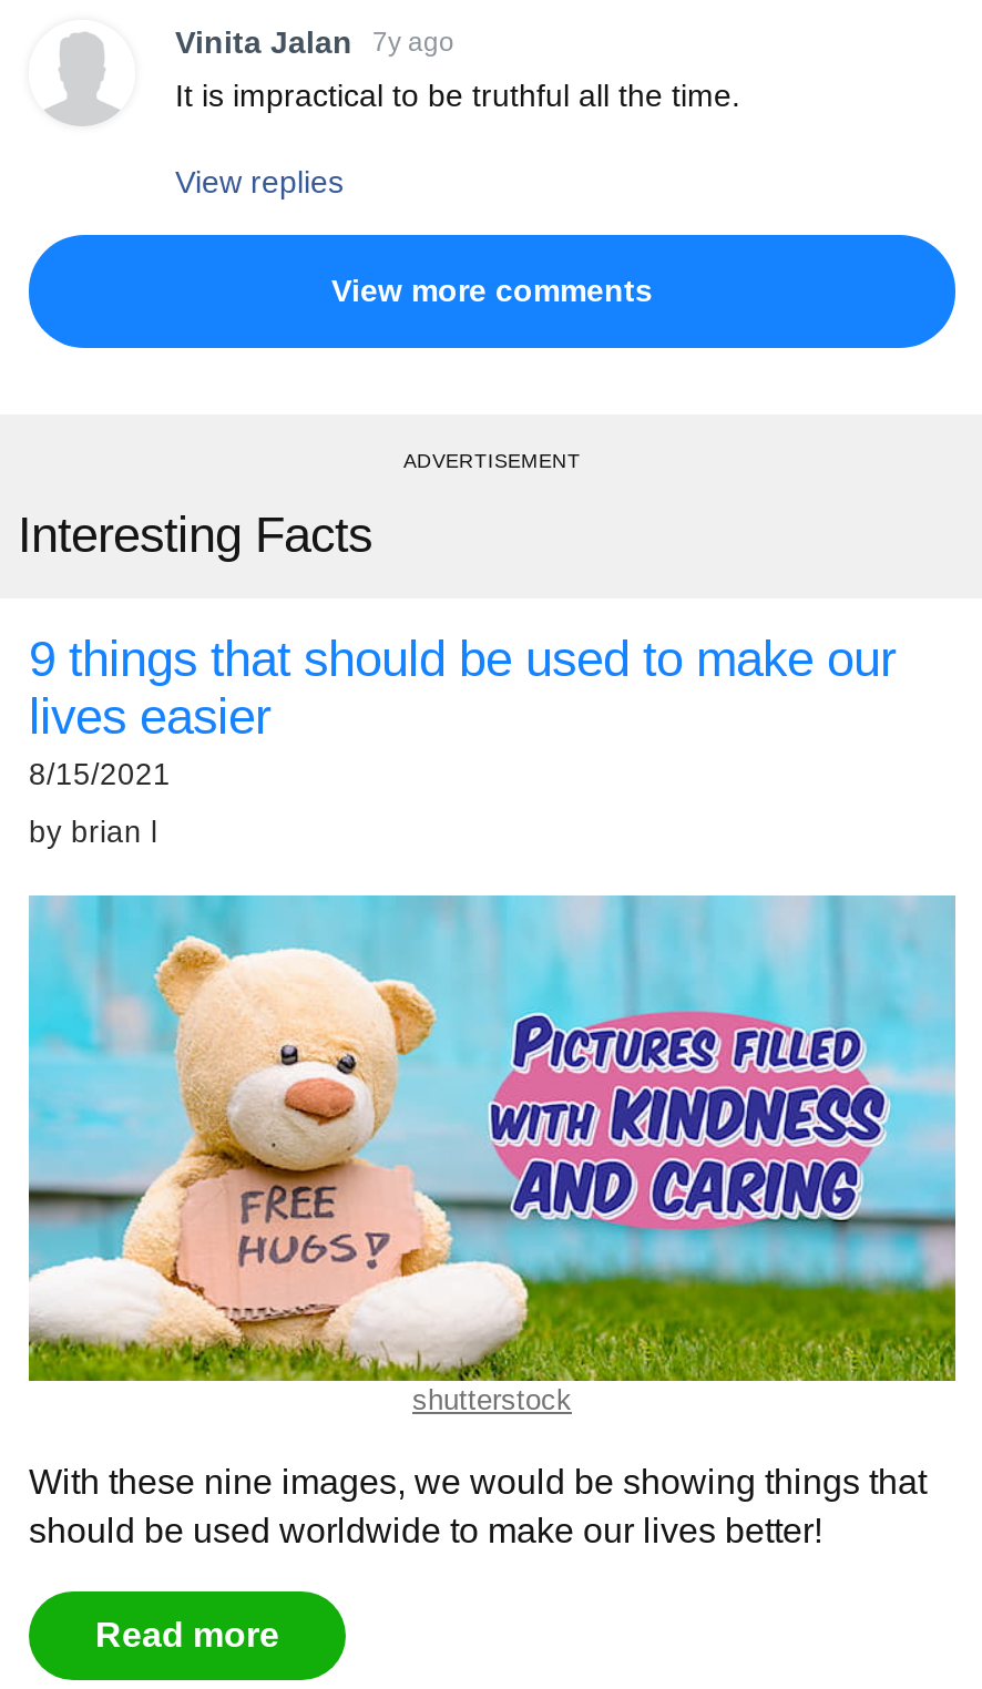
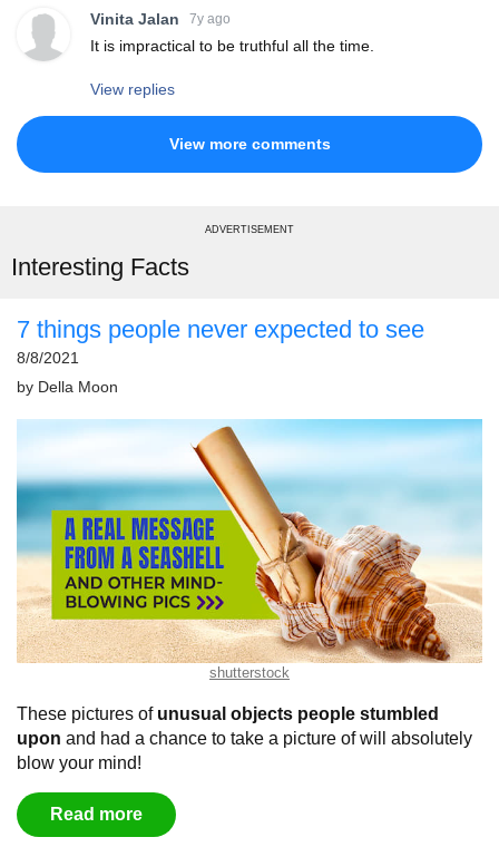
- 9 things that should be used to make our
- lives easier
- 8/15/2021
+ 7 things people never expected to see
+ 8/8/2021

- by brian l
+ by Della Moon

- [image]
- With these nine images, we would be showing things that
- should be used worldwide to make our lives better!
+ [image]
+ These pictures of unusual objects people stumbled
+ upon and had a chance to take a picture of will absolutely
+ blow your mind!

moved up: shutterstock
